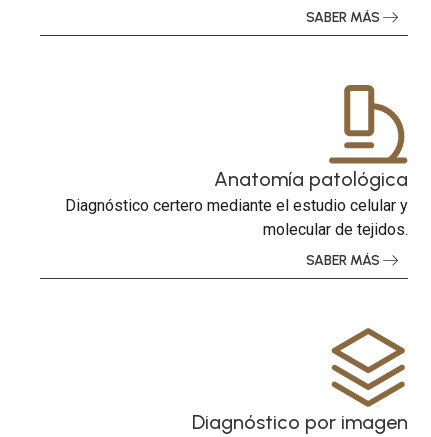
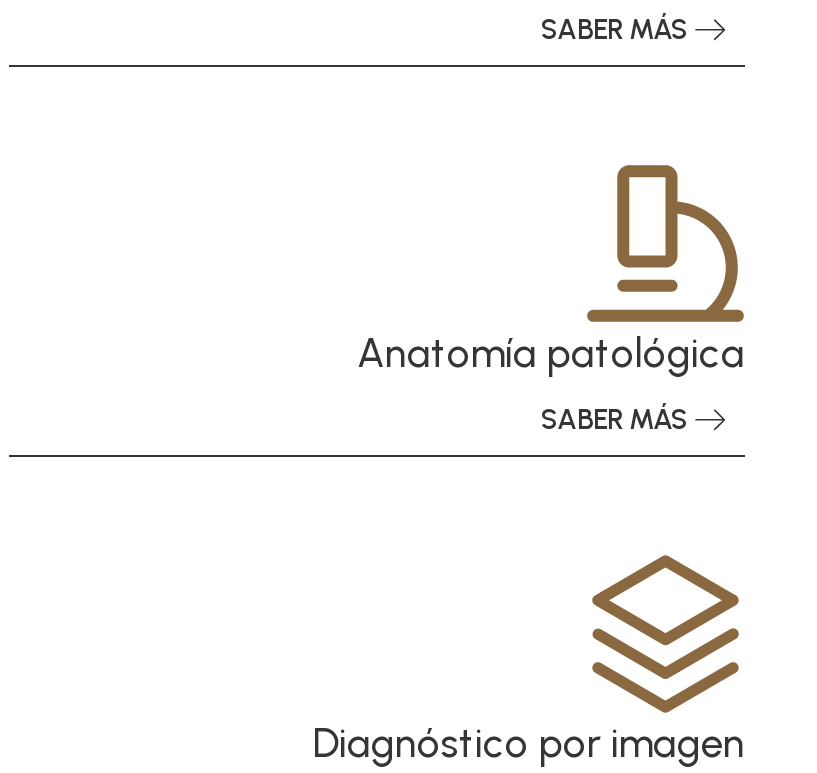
- Diagnóstico certero mediante el estudio celular y
- molecular de tejidos.
